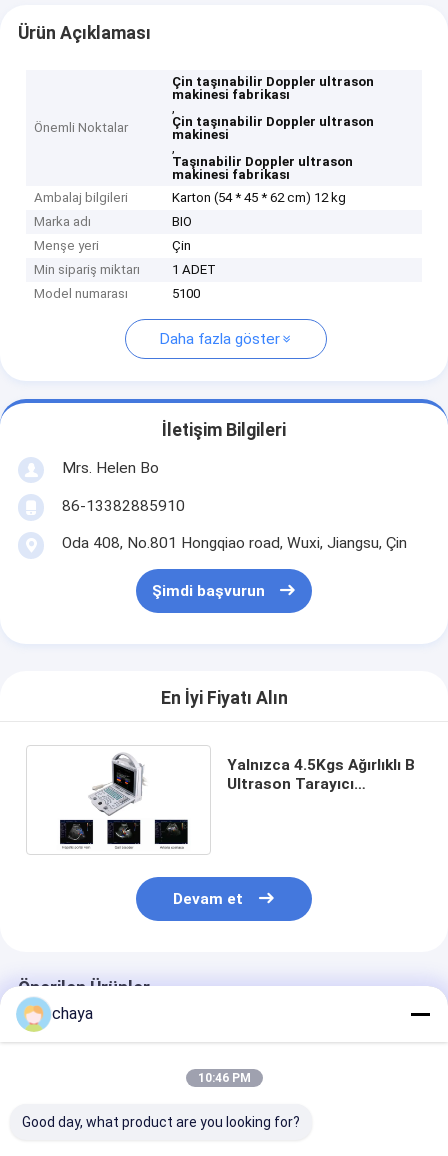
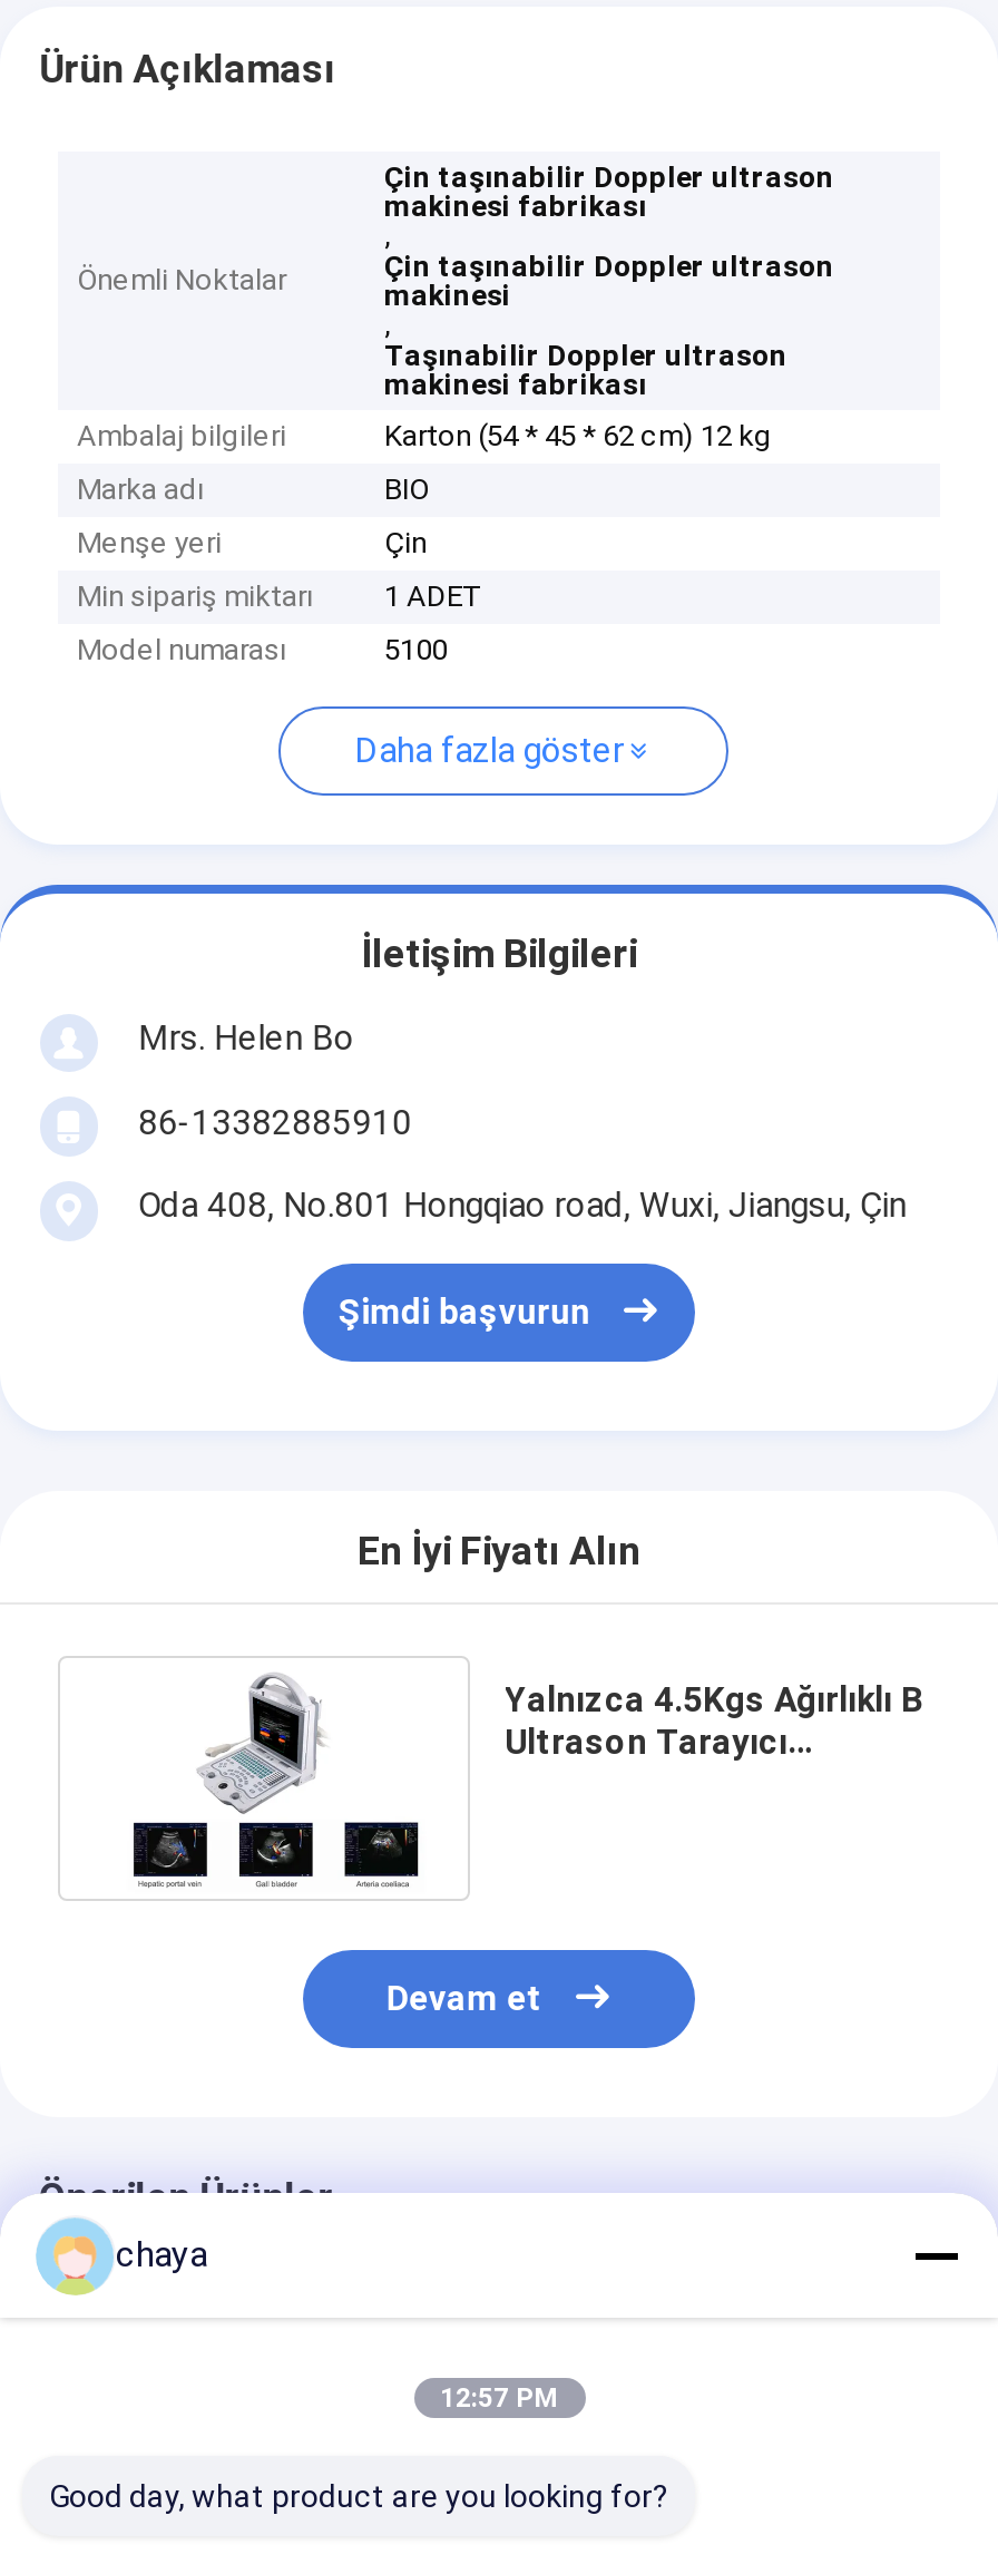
- 10:46 PM
+ 12:57 PM
